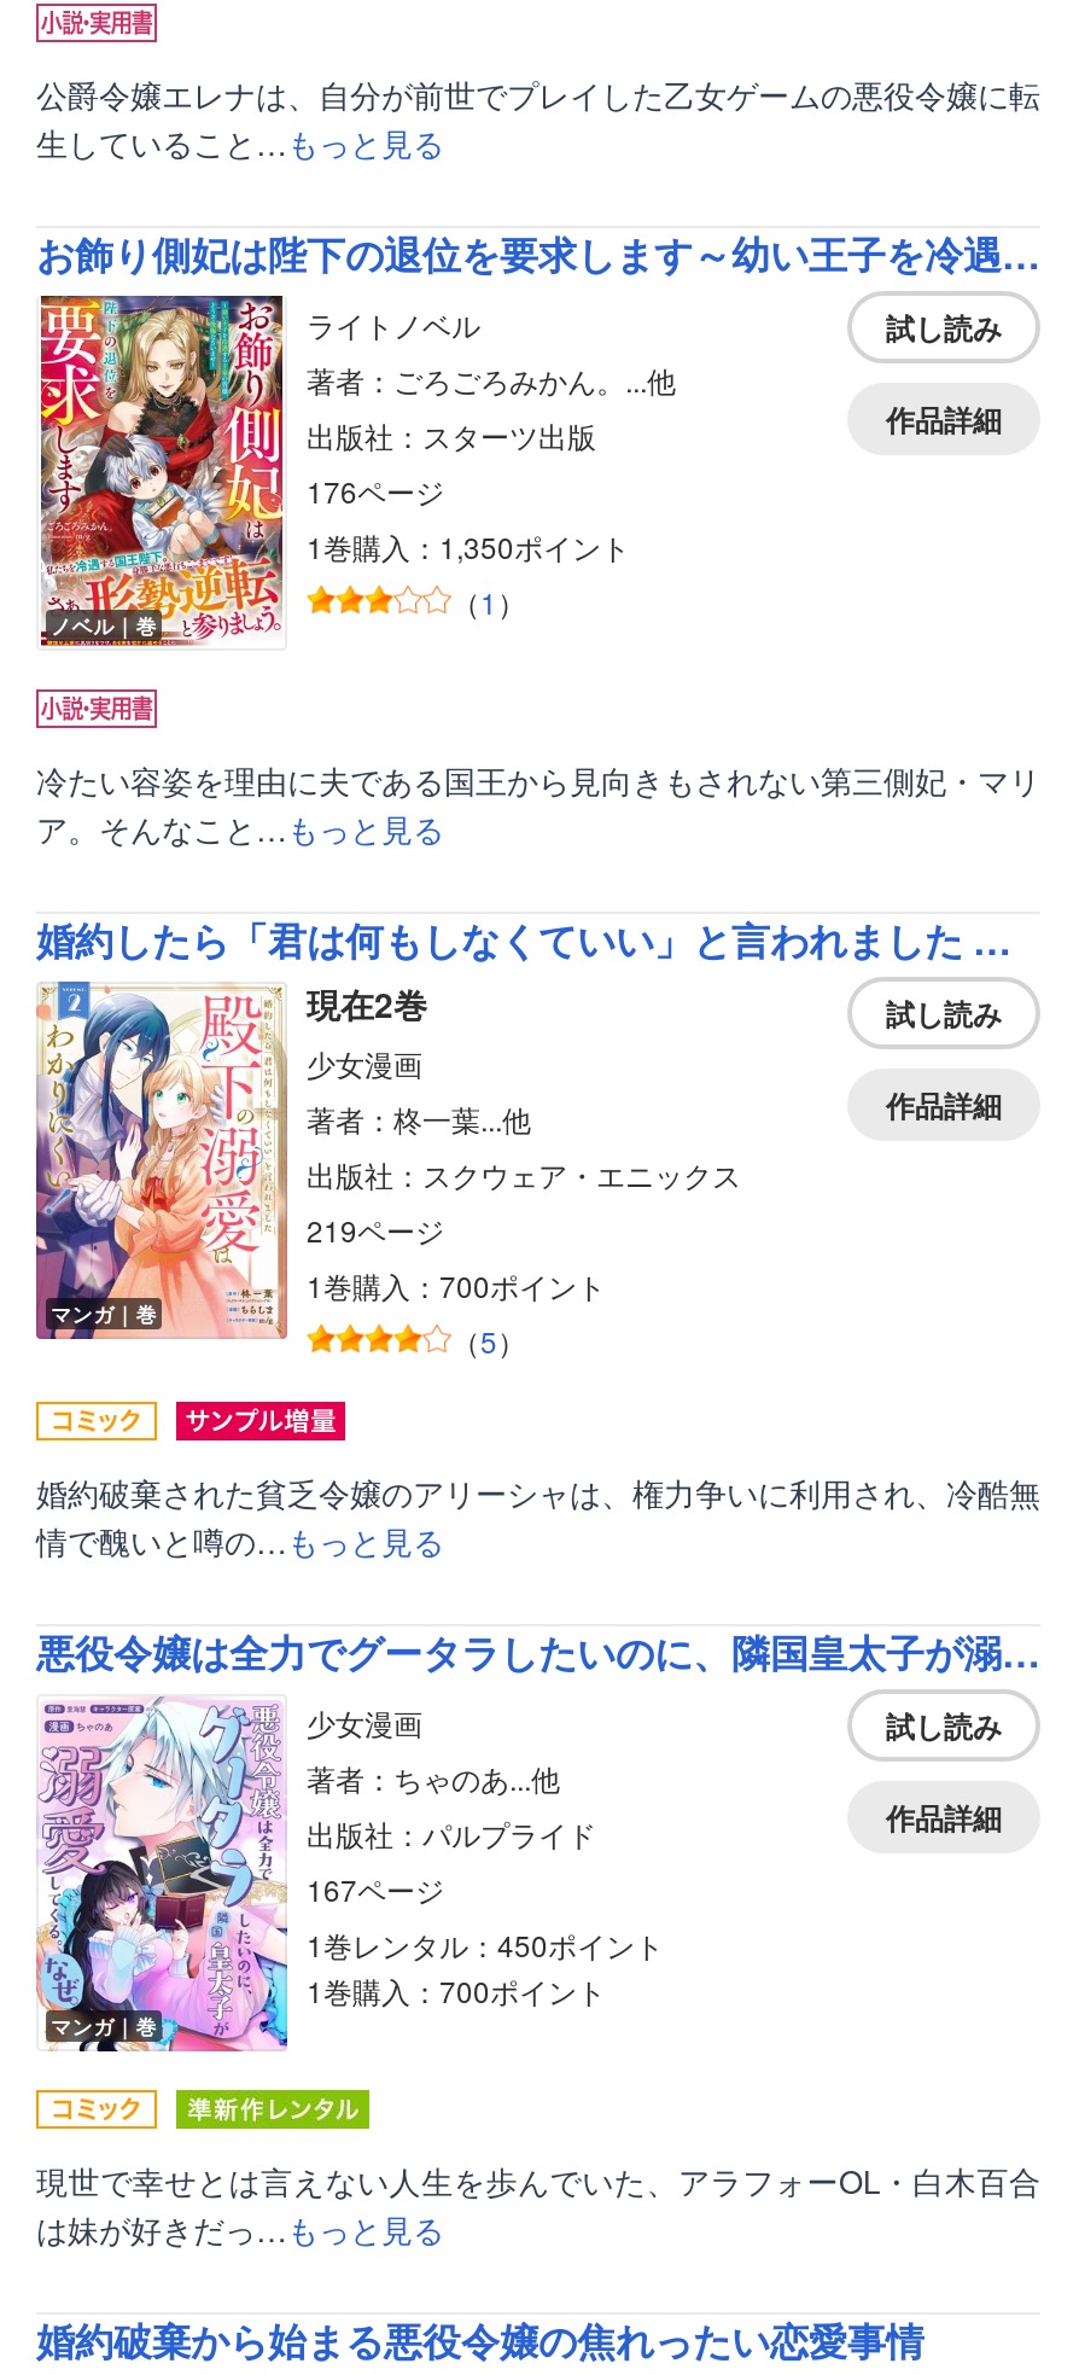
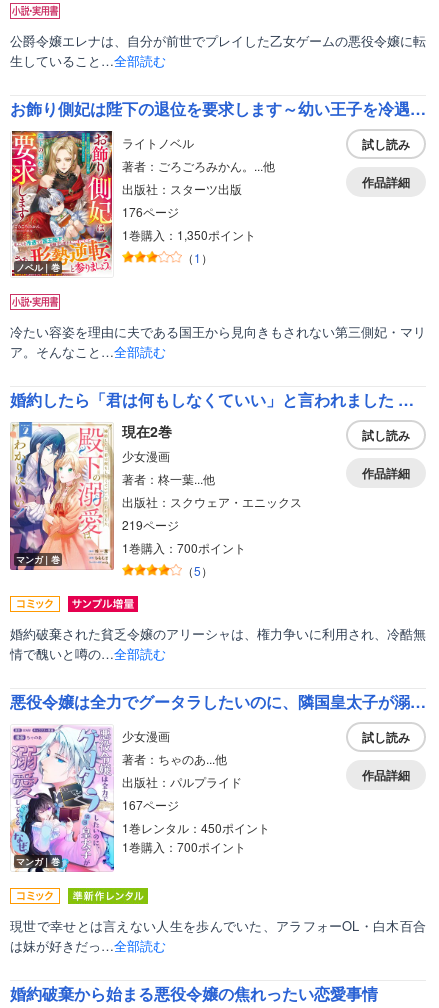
- 生していること…もっと見る
+ 生していること…全部読む

- ア。そんなこと…もっと見る
+ ア。そんなこと…全部読む

- 情で醜いと噂の…もっと見る
+ 情で醜いと噂の…全部読む

- は妹が好きだっ…もっと見る
+ は妹が好きだっ…全部読む
